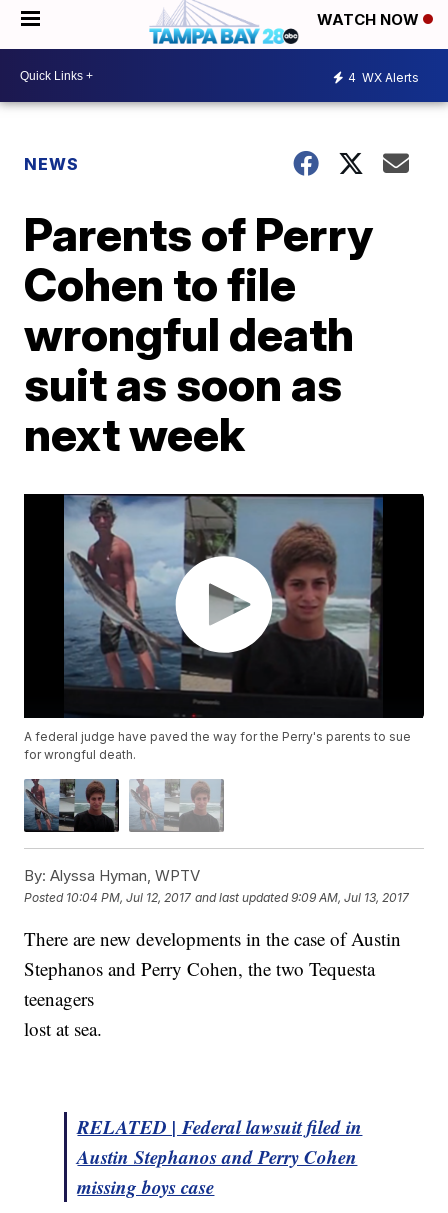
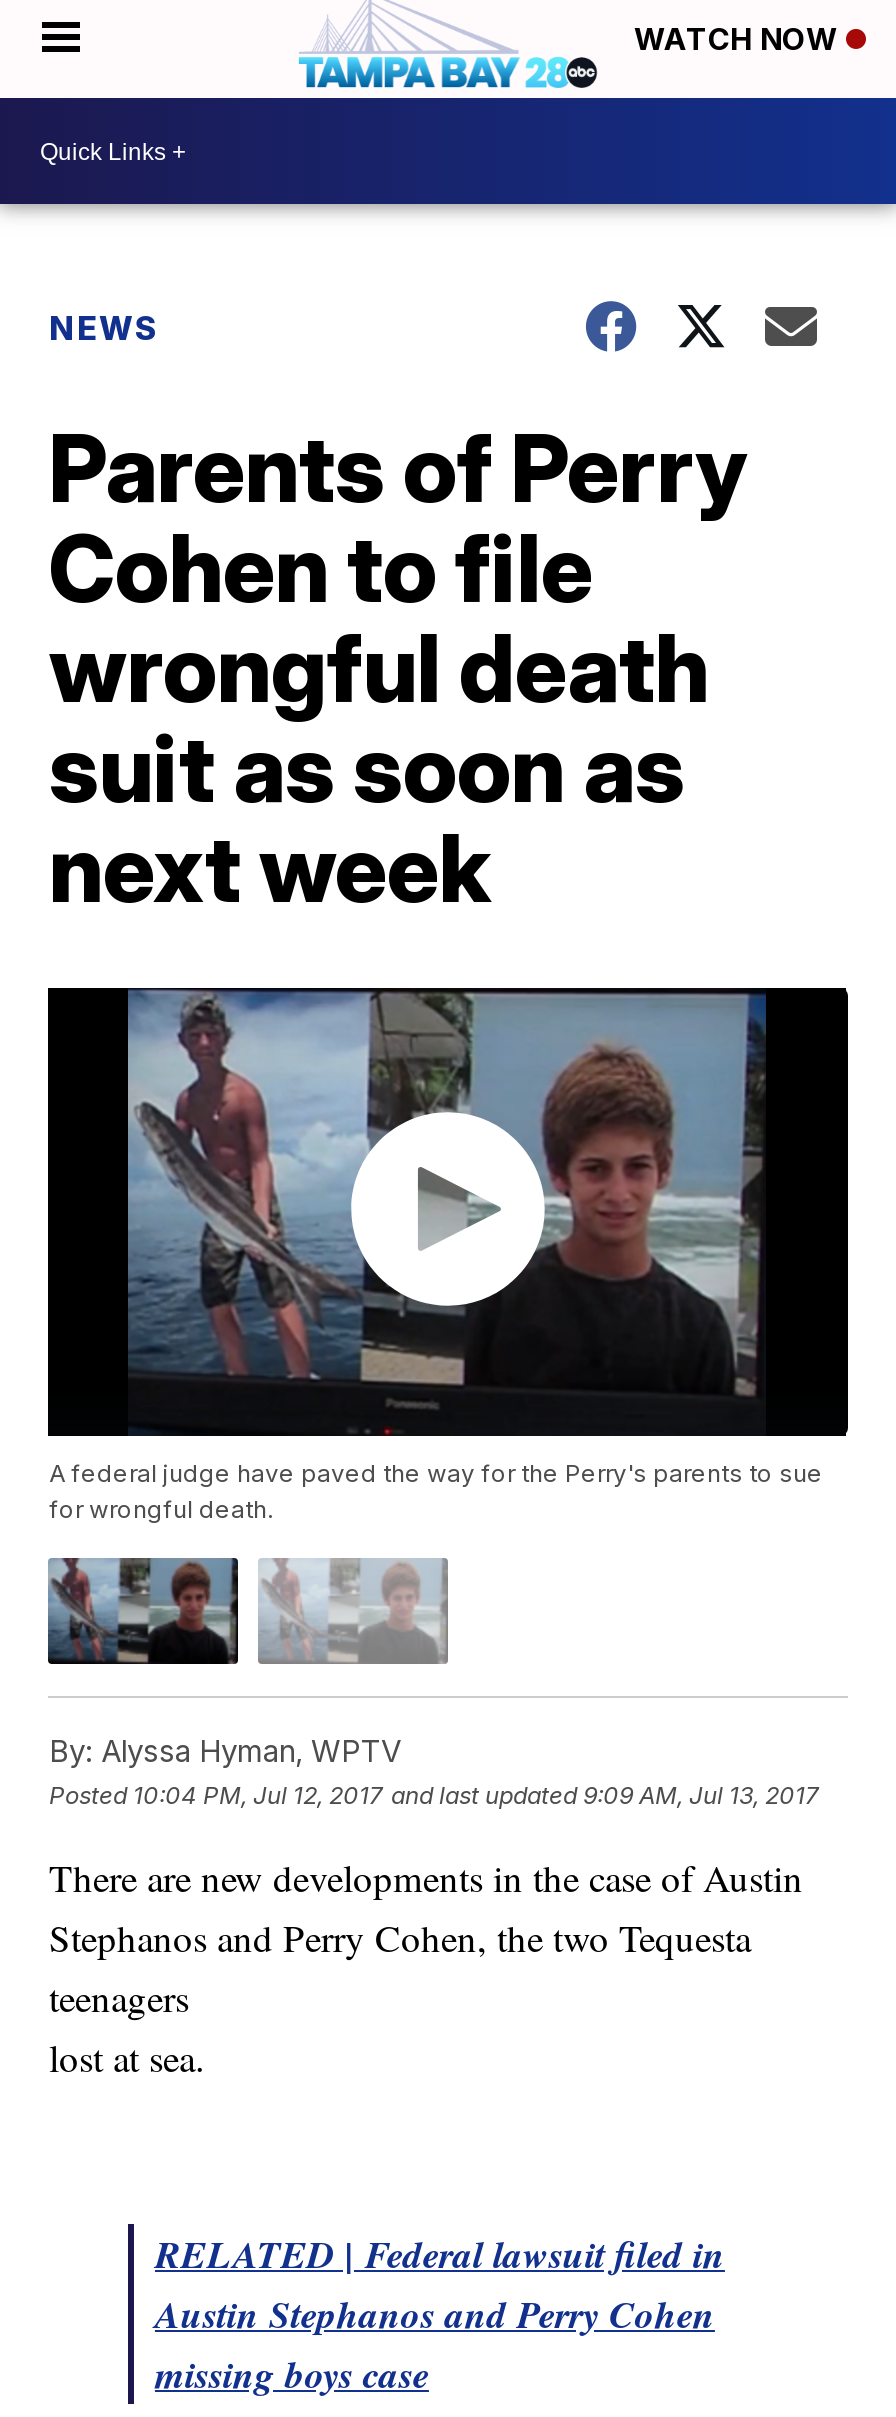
- 4 WX Alerts
